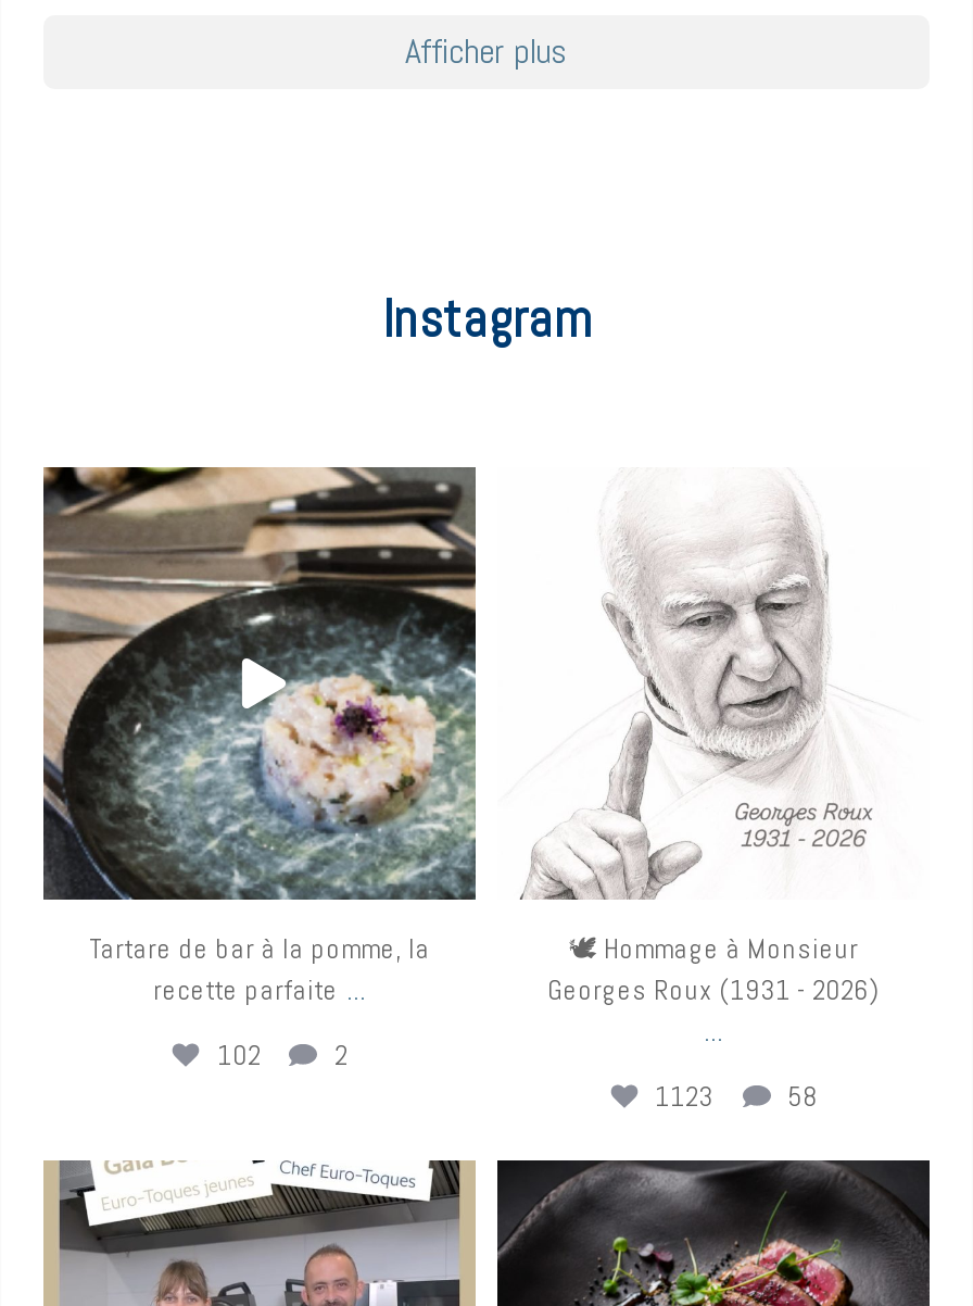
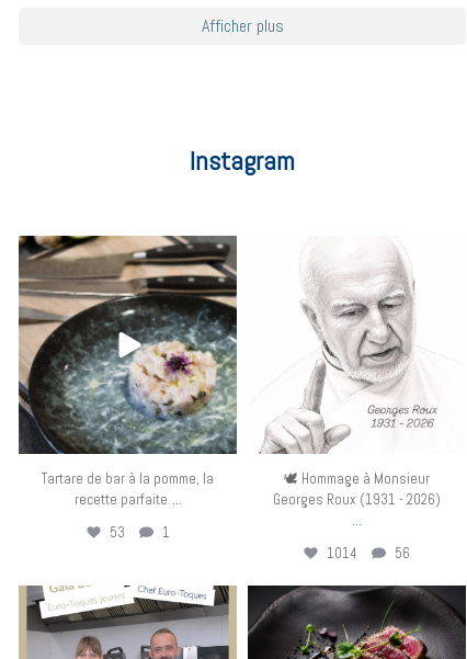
- 102
+ 53

- 2
+ 1

- 1123
+ 1014

- 58
+ 56
